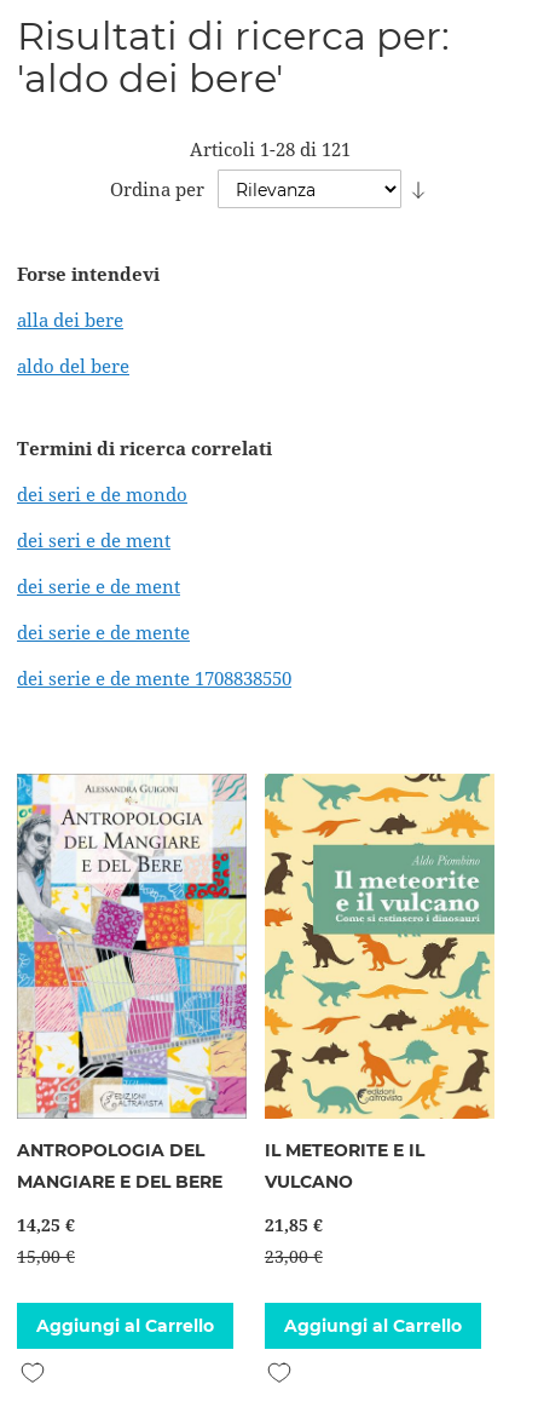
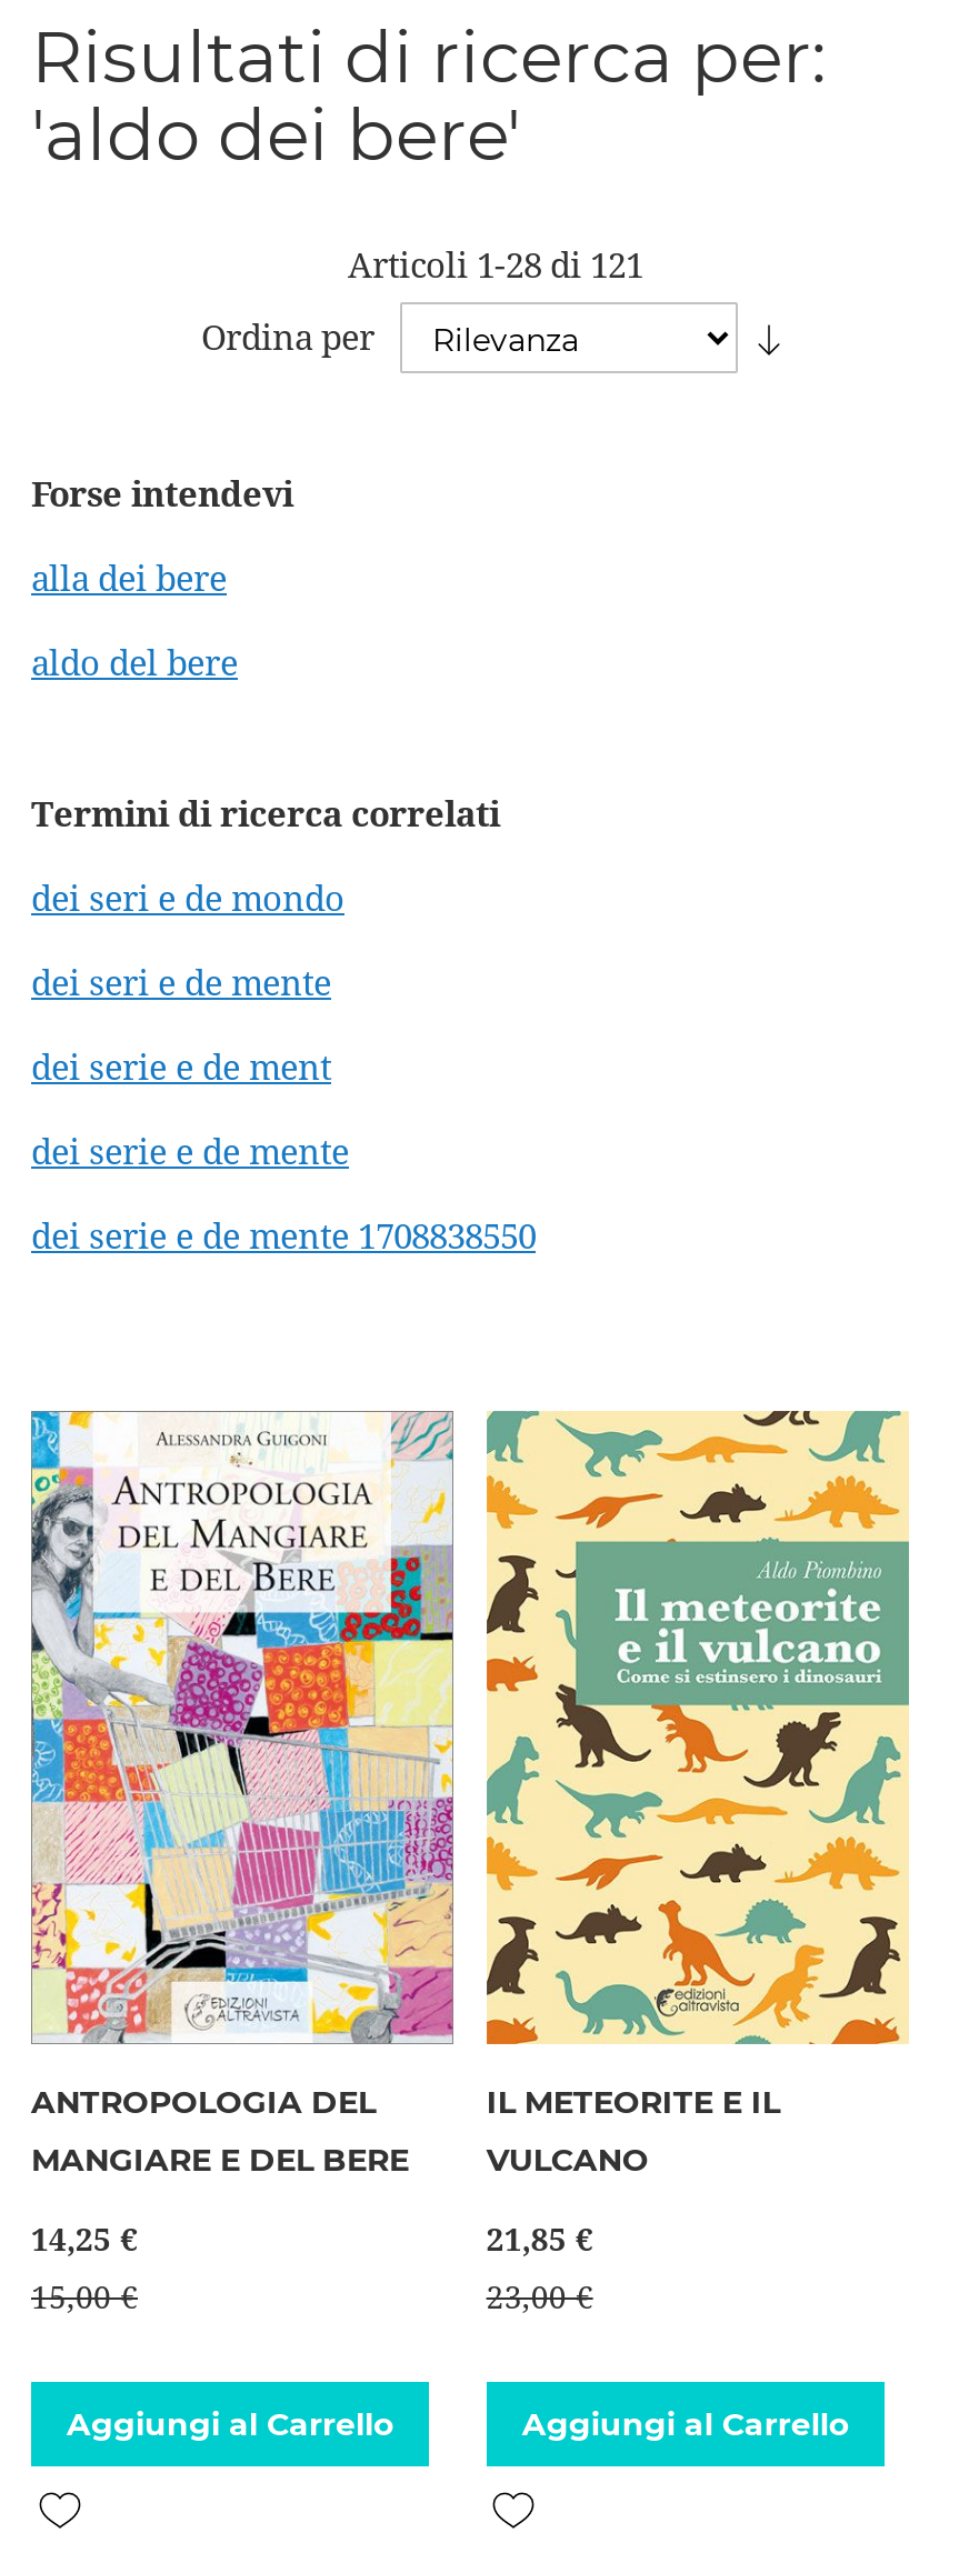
- dei seri e de ment
+ dei seri e de mente
